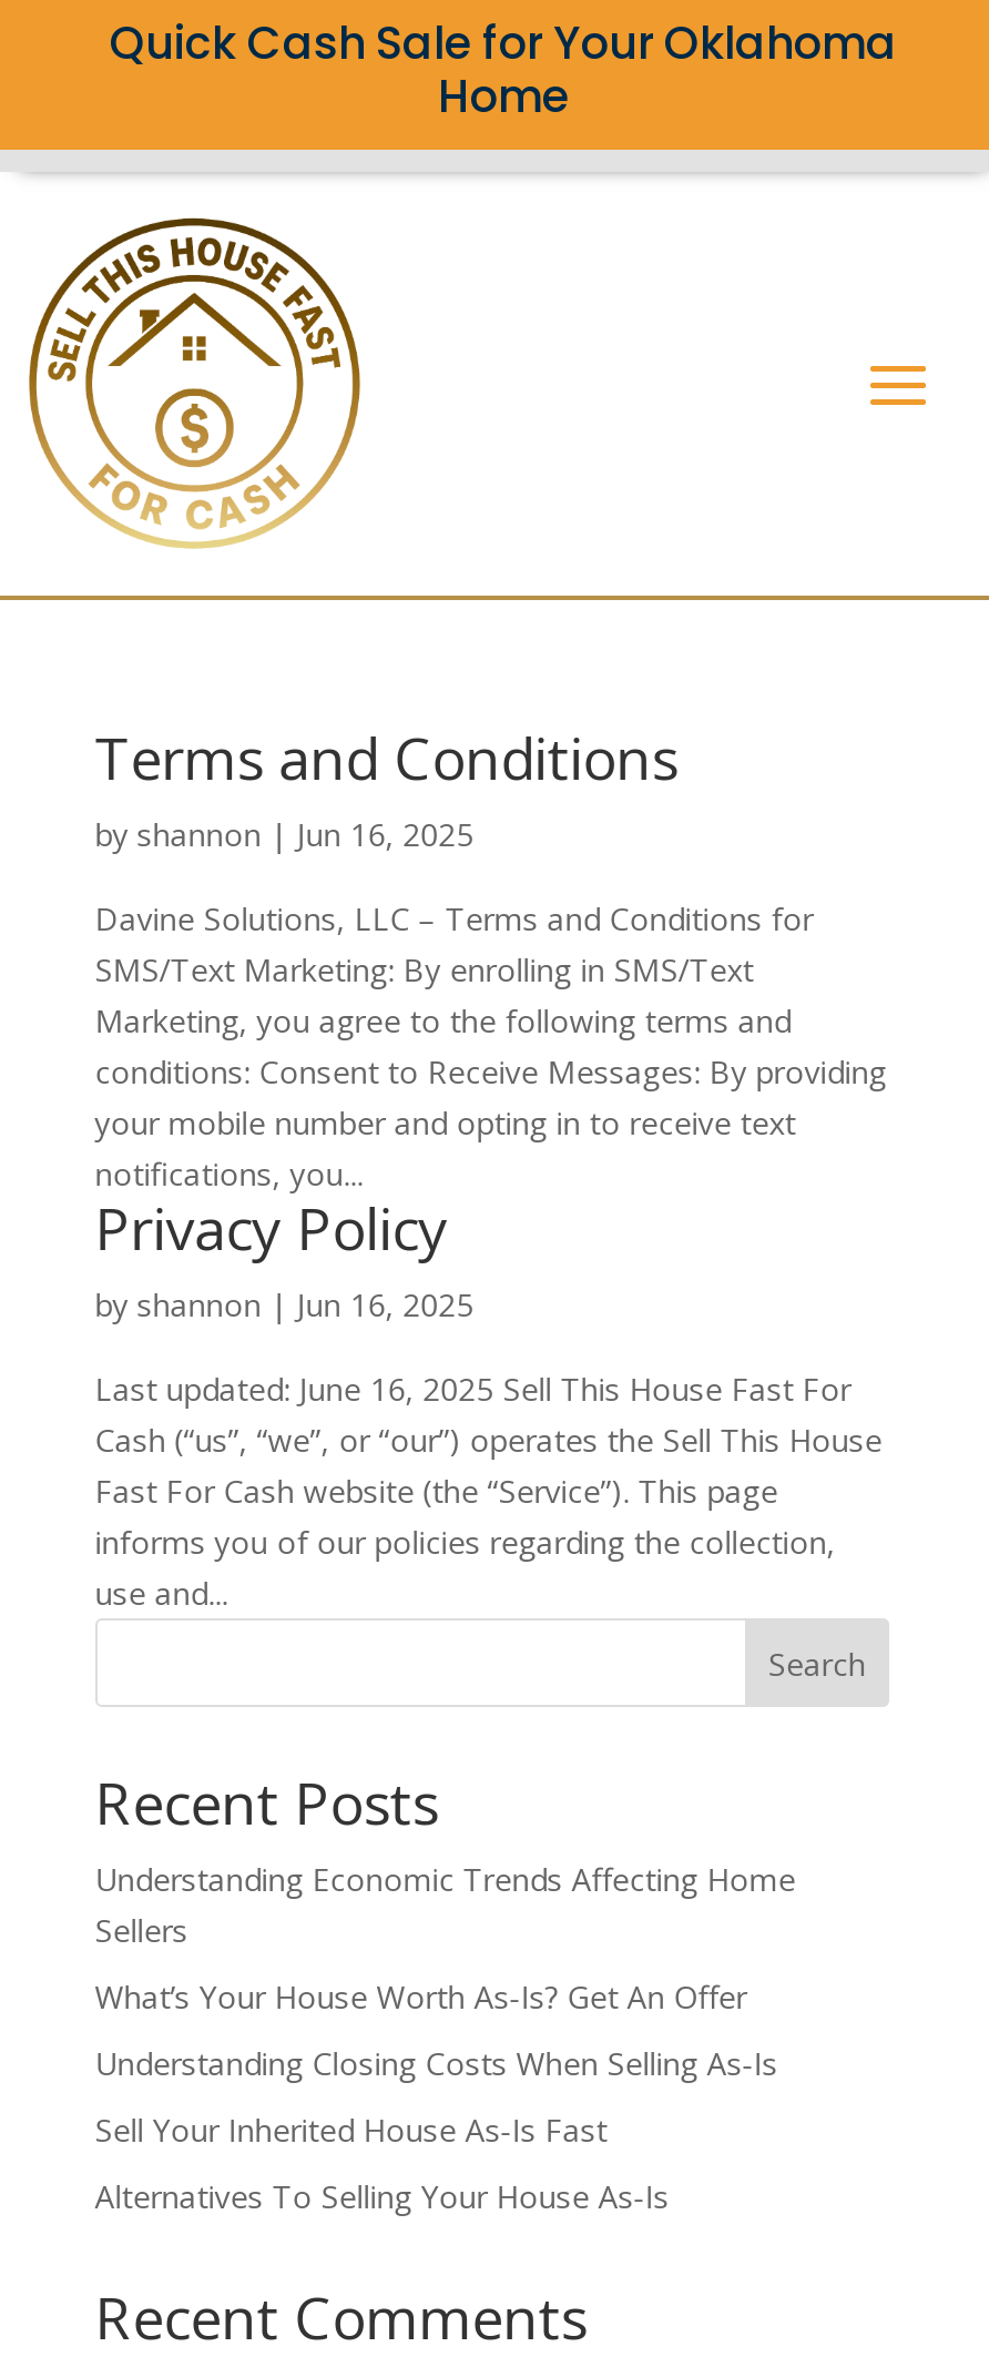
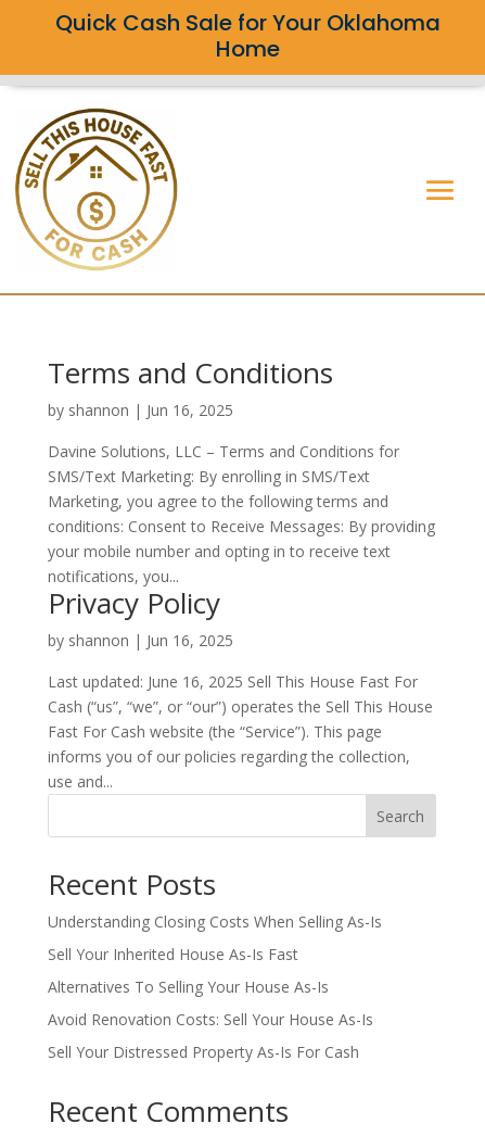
- Understanding Economic Trends Affecting Home
- Sellers
- What’s Your House Worth As-Is? Get An Offer

moved up: Understanding Closing Costs When Selling As-Is | Sell Your Inherited House As-Is Fast | Alternatives To Selling Your House As-Is

+ Avoid Renovation Costs: Sell Your House As-Is
+ Sell Your Distressed Property As-Is For Cash
